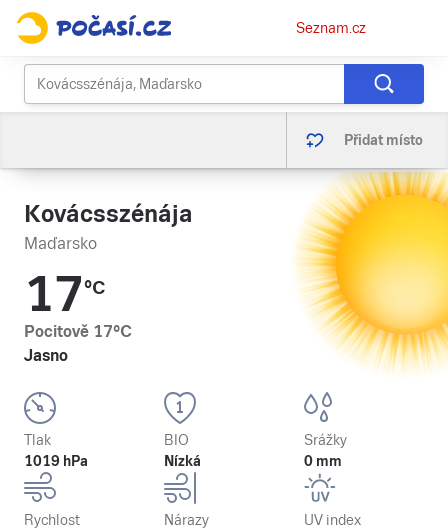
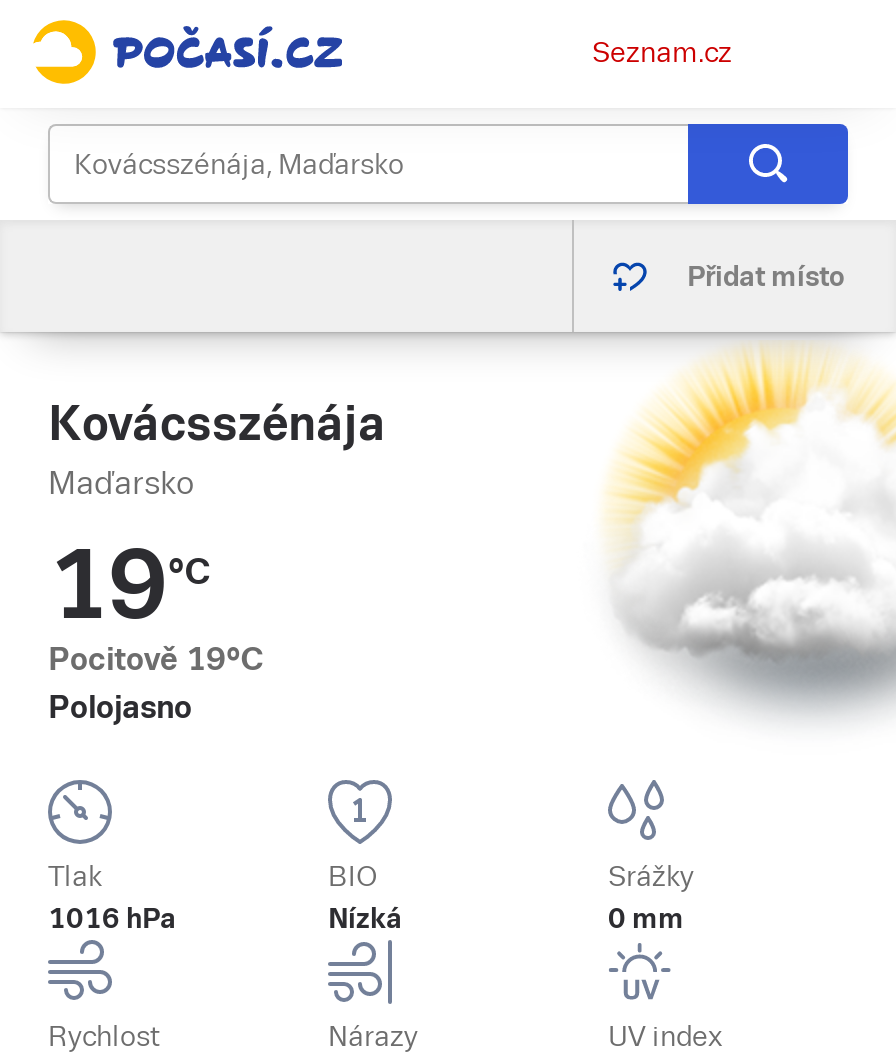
- [image]
+ [image]

- 17°C
- Pocitově 17°C
- Jasno
+ 19°C
+ Pocitově 19°C
+ Polojasno

- 1019 hPa
+ 1016 hPa
